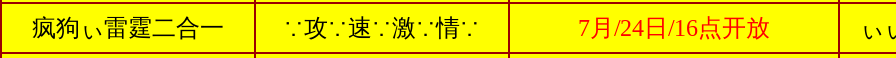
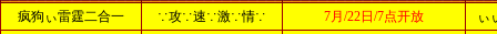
- 7月/24日/16点开放
+ 7月/22日/7点开放
